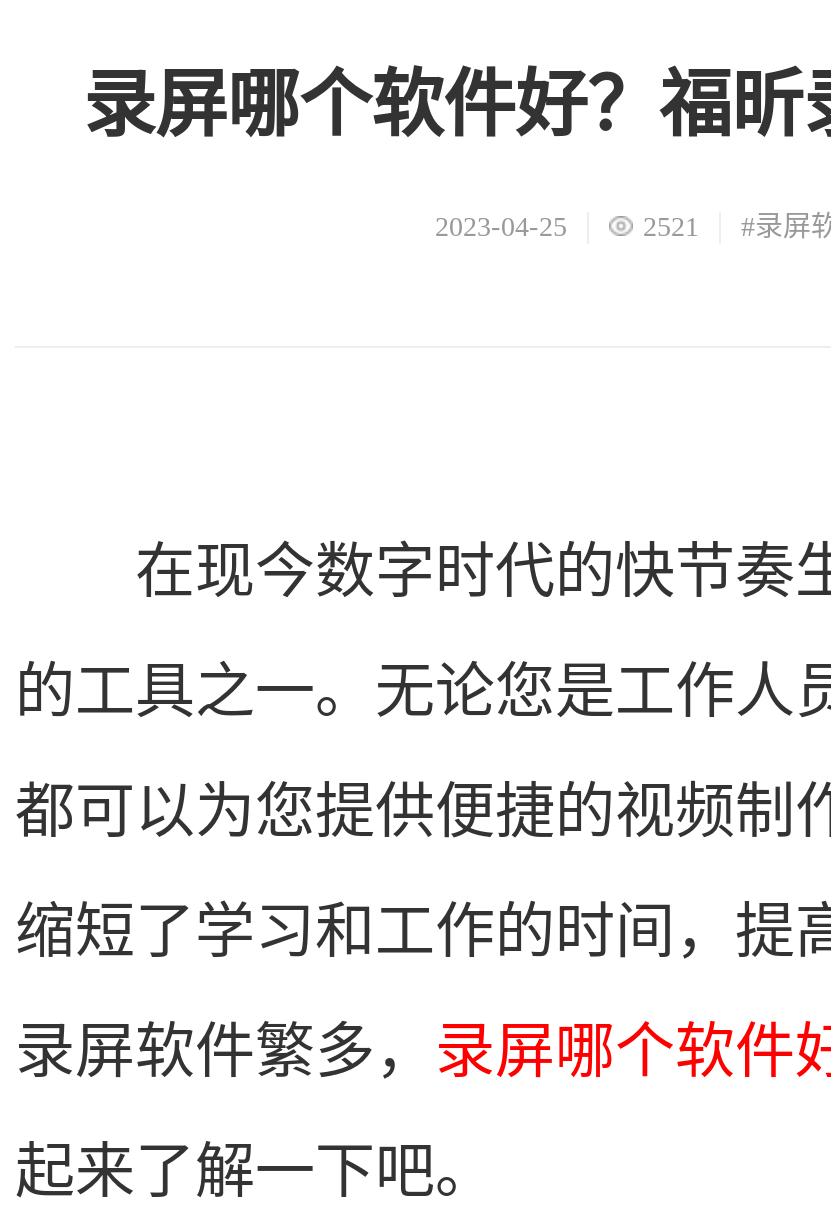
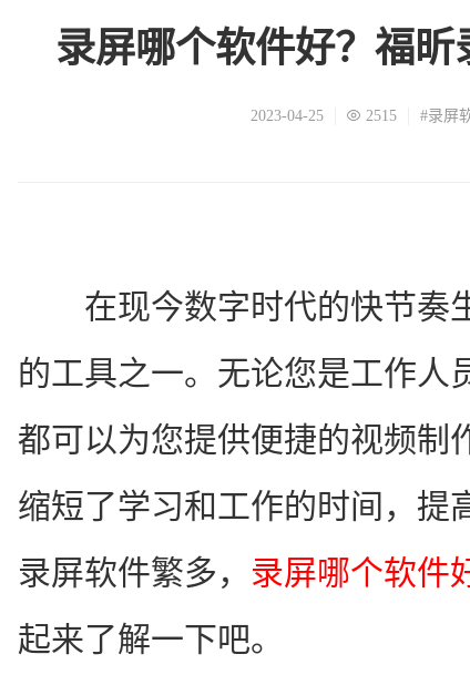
- 2521
+ 2515
